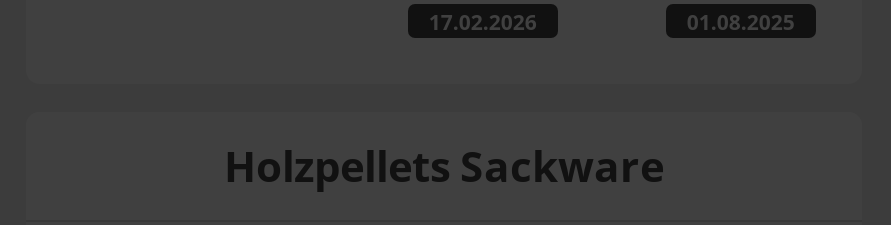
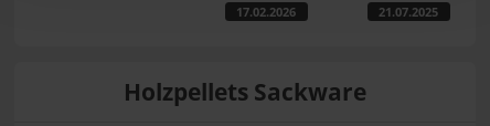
- 01.08.2025
+ 21.07.2025
